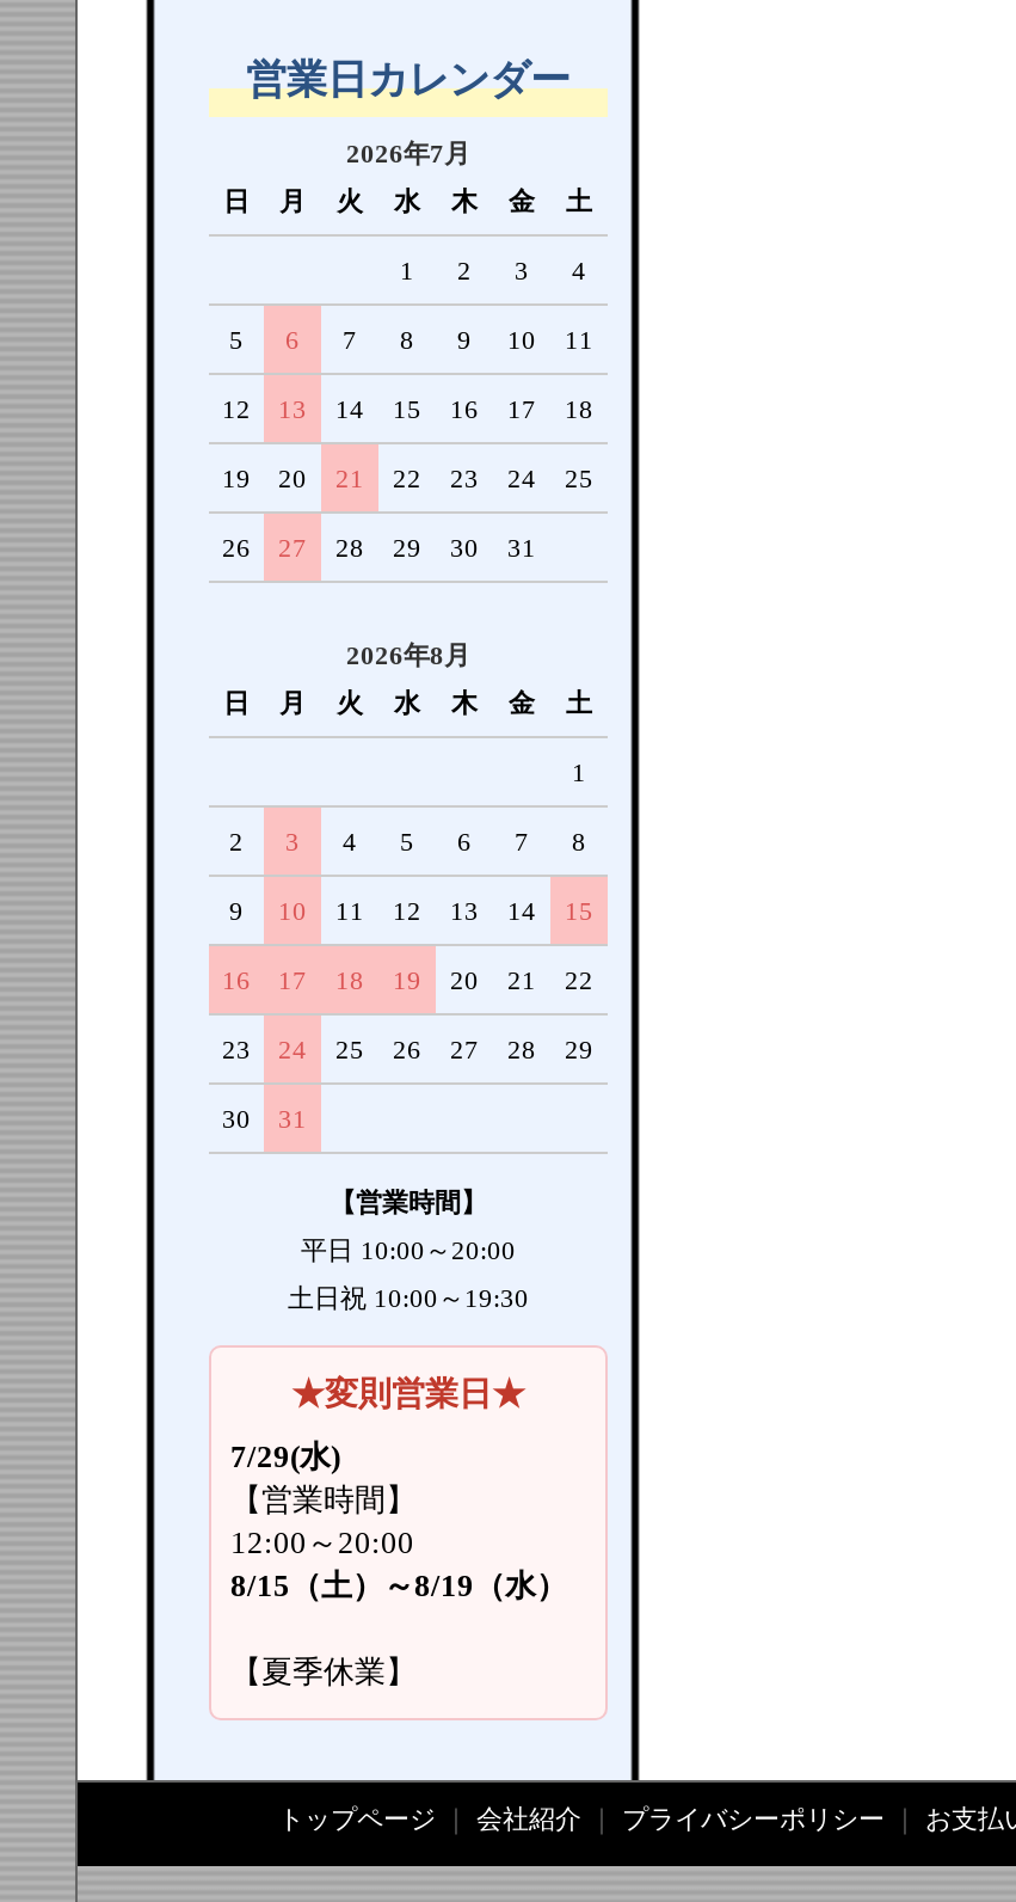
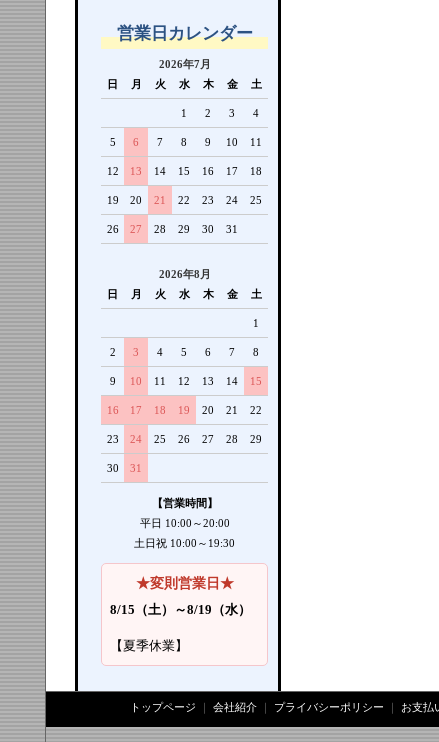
- 7/29(水)
- 【営業時間】
- 12:00～20:00
